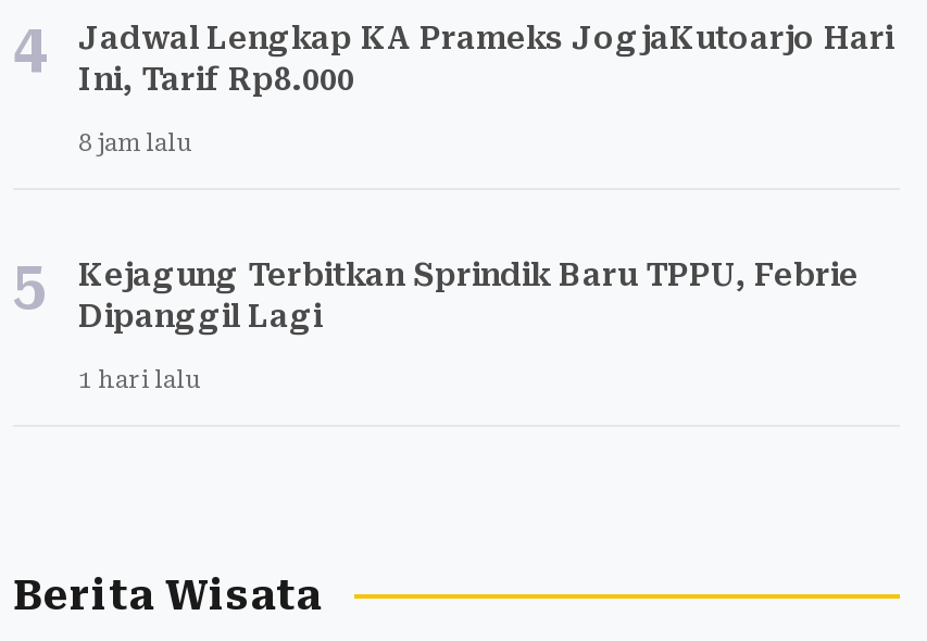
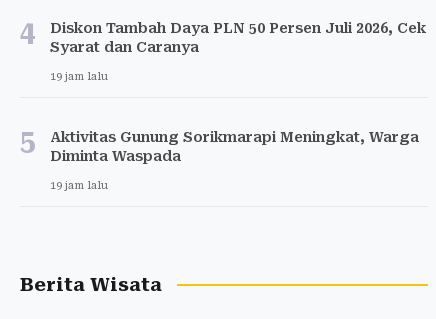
- Jadwal Lengkap KA Prameks JogjaKutoarjo Hari
- Ini, Tarif Rp8.000
+ Diskon Tambah Daya PLN 50 Persen Juli 2026, Cek
+ Syarat dan Caranya

- 8 jam lalu
+ 19 jam lalu

- Kejagung Terbitkan Sprindik Baru TPPU, Febrie
- Dipanggil Lagi
+ Aktivitas Gunung Sorikmarapi Meningkat, Warga
+ Diminta Waspada

- 1 hari lalu
+ 19 jam lalu
